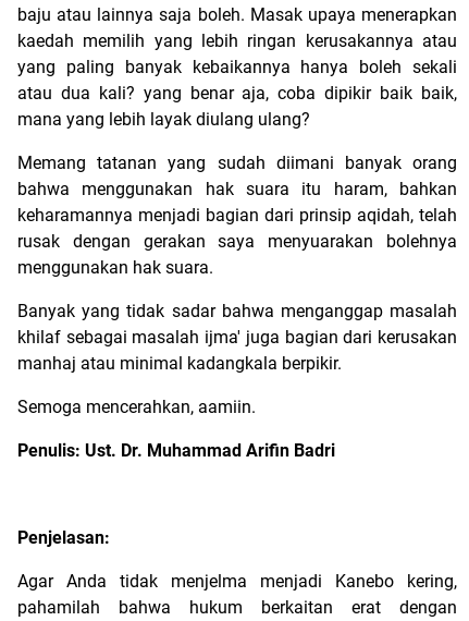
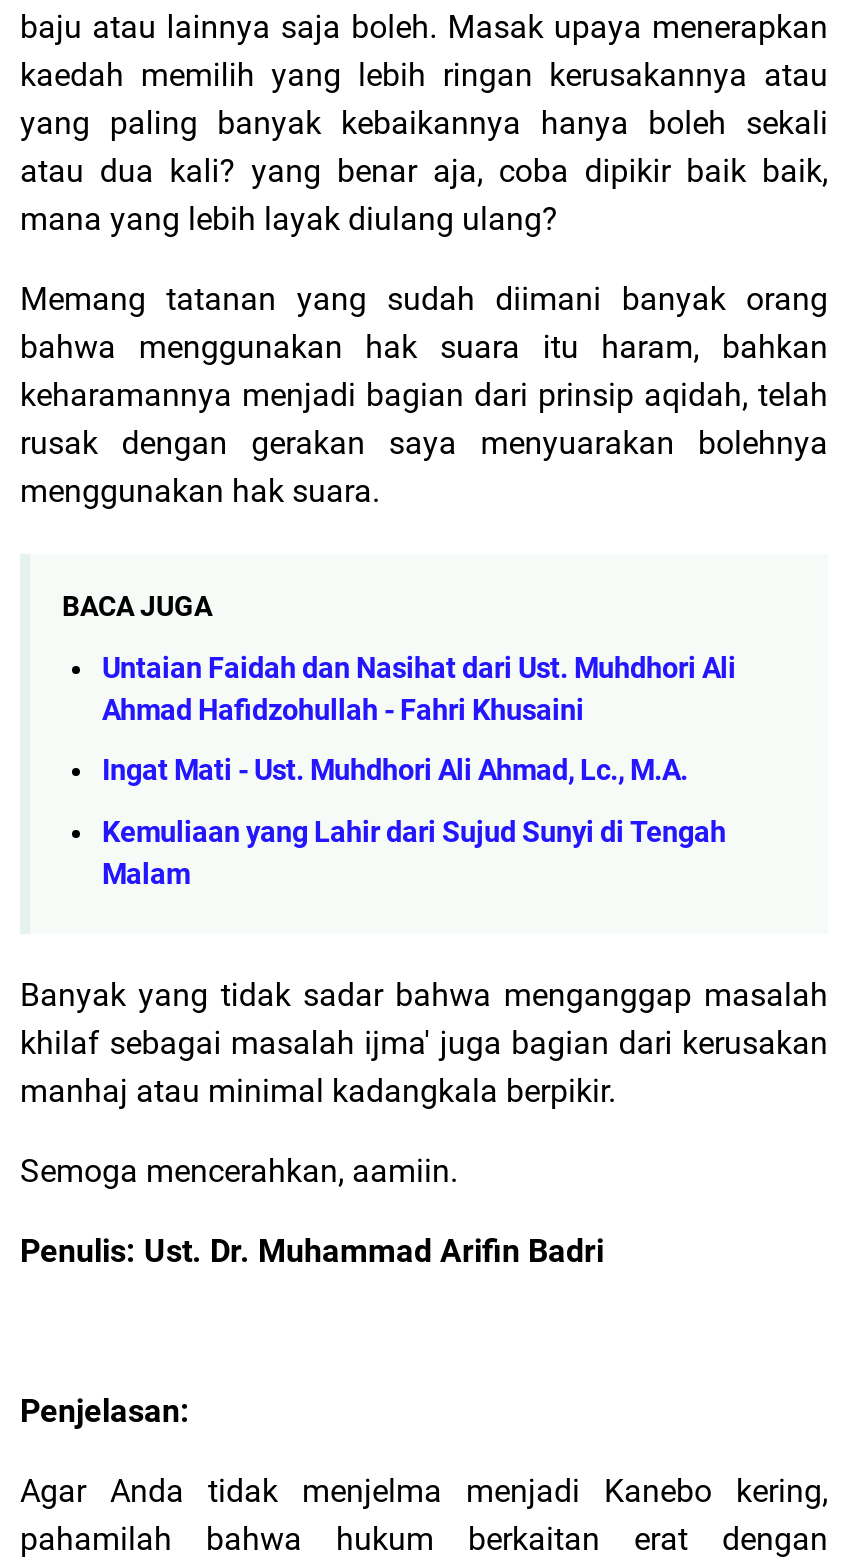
+ BACA JUGA
+ Untaian Faidah dan Nasihat dari Ust. Muhdhori Ali
+ Ahmad Hafidzohullah - Fahri Khusaini
+ Ingat Mati - Ust. Muhdhori Ali Ahmad, Lc., M.A.
+ Kemuliaan yang Lahir dari Sujud Sunyi di Tengah
+ Malam
